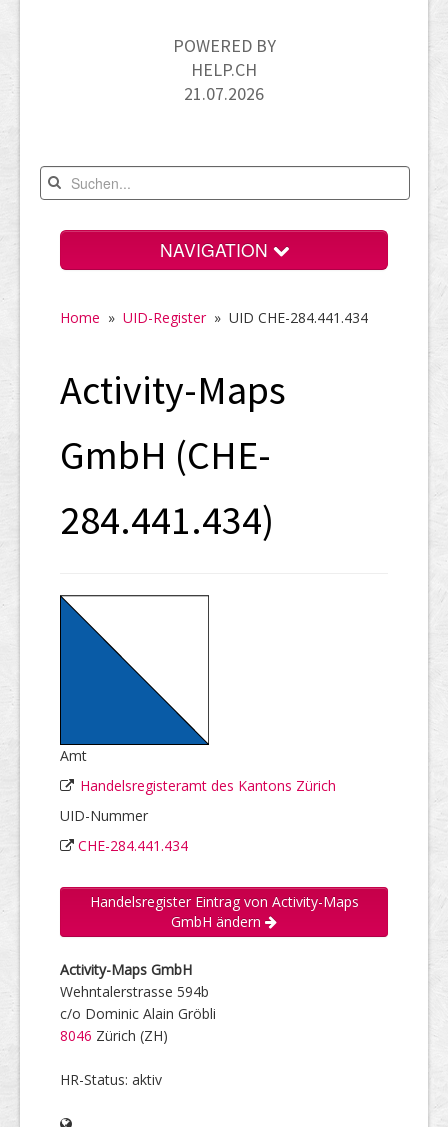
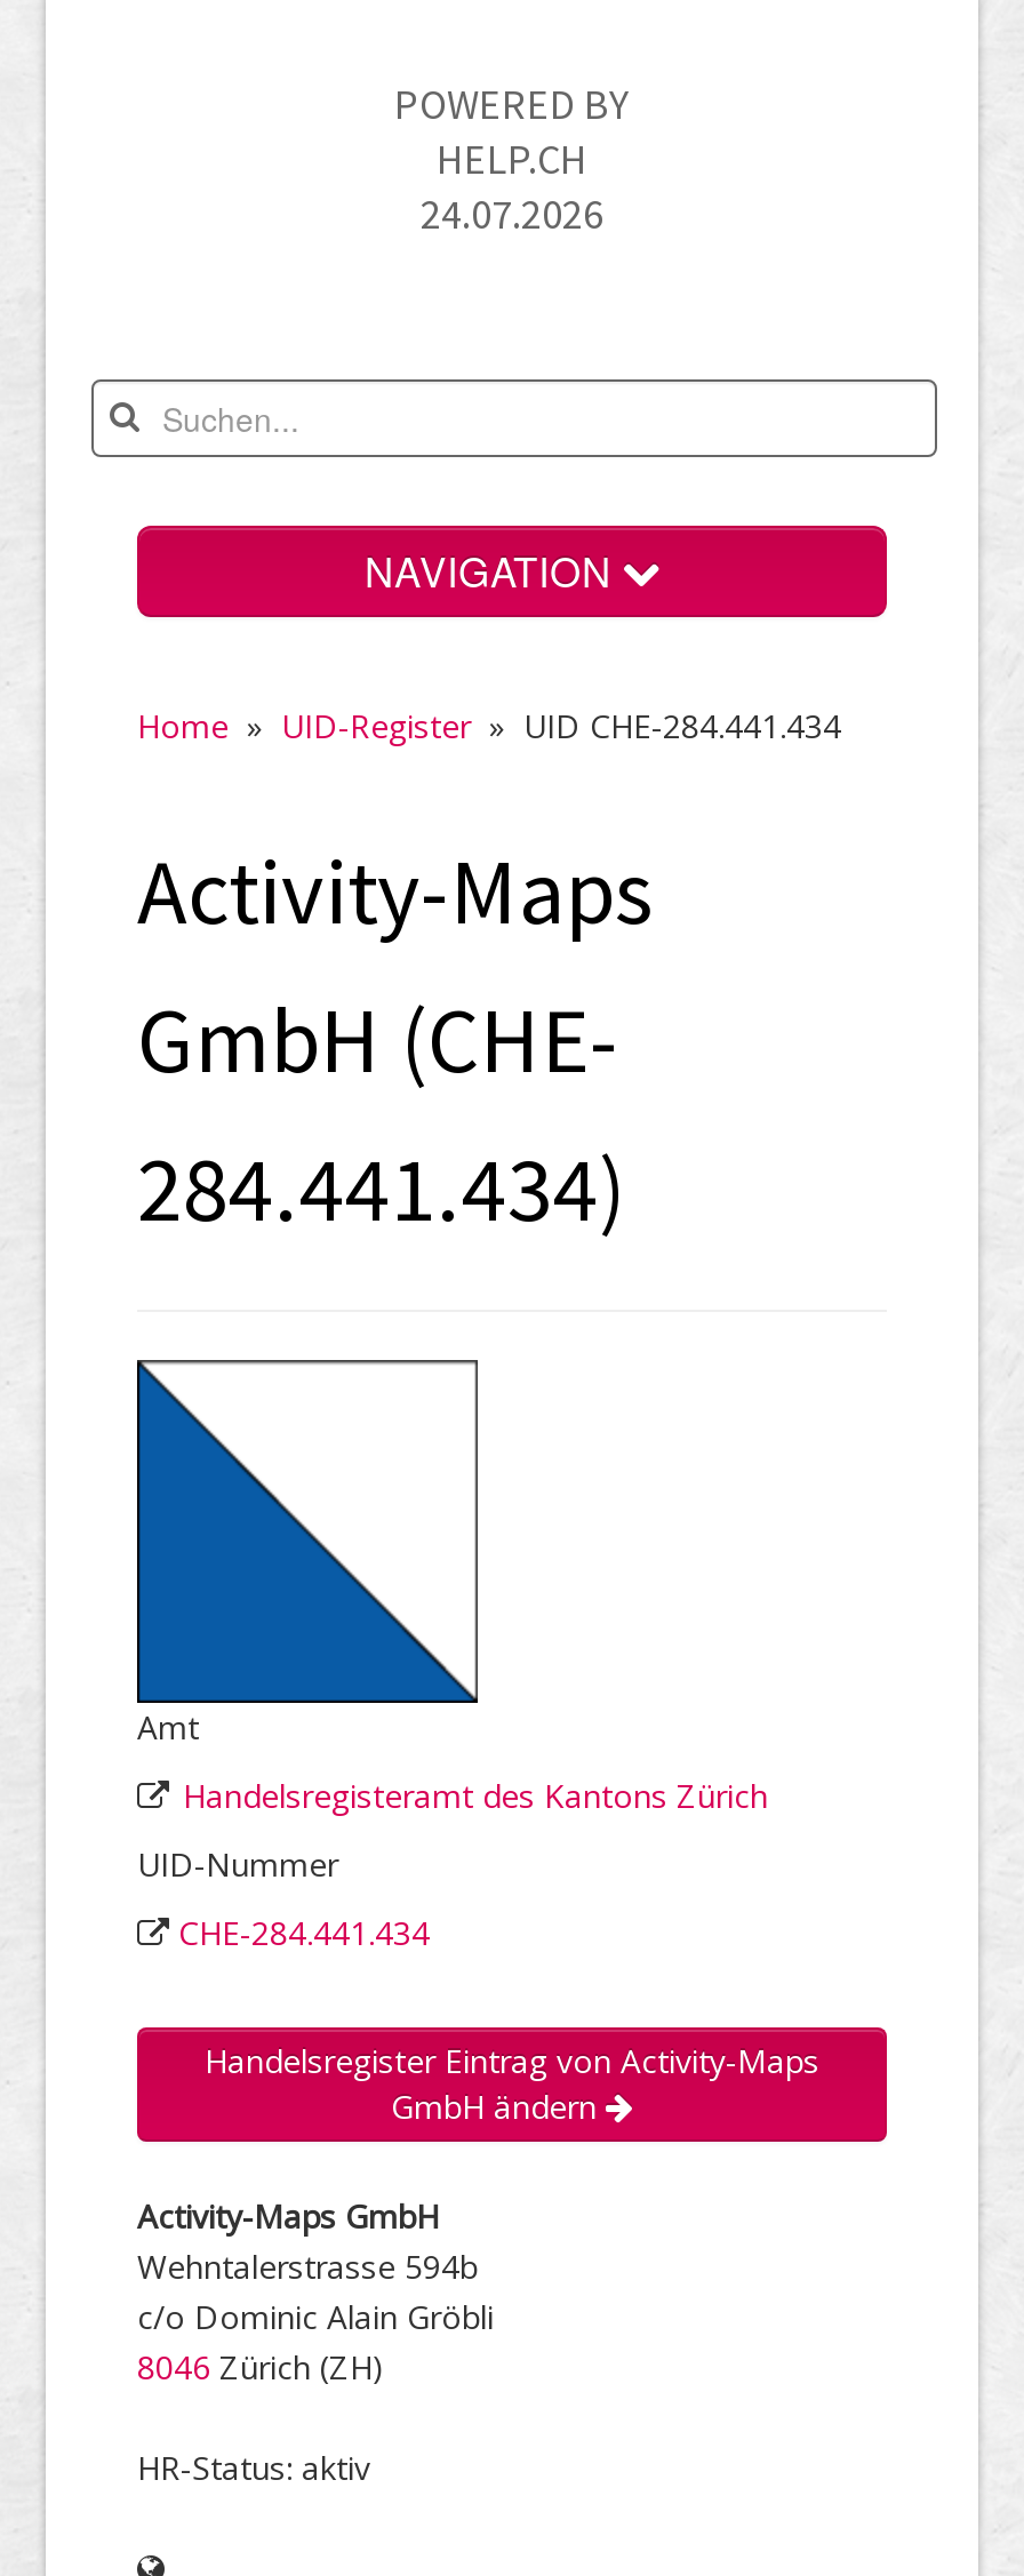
- 21.07.2026
+ 24.07.2026
